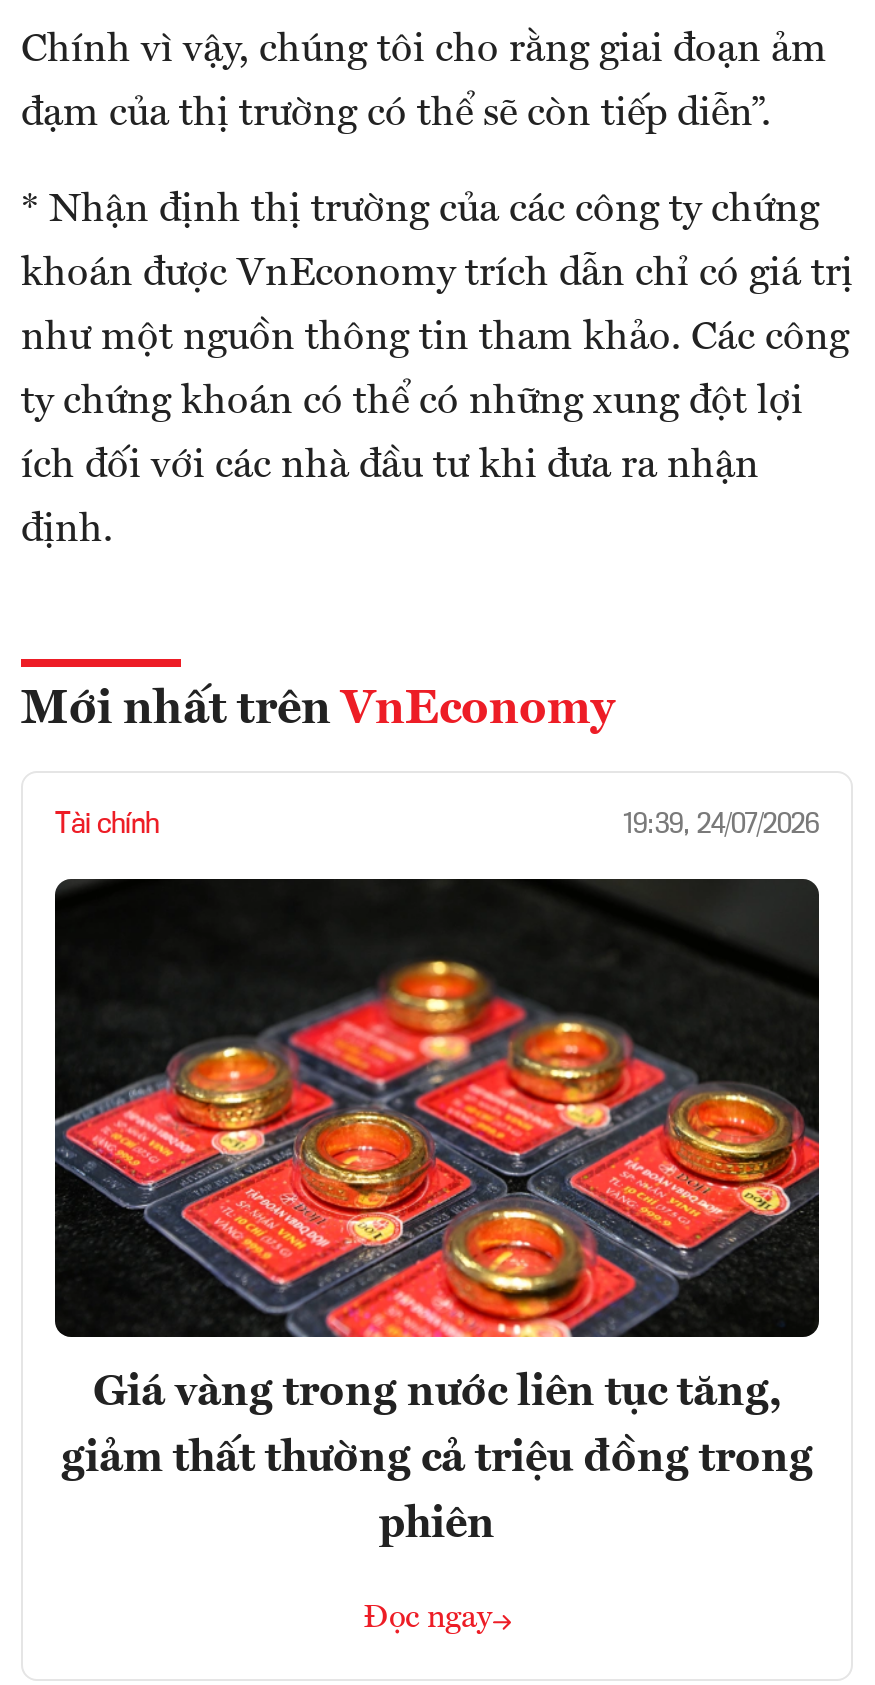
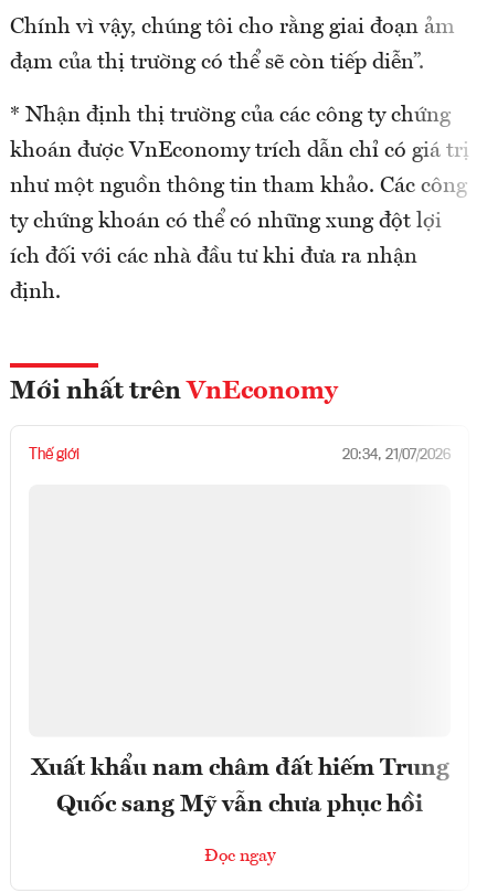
- Tài chính
- 19:39, 24/07/2026
+ Thế giới
+ 20:34, 21/07/2026

- [image]

- Giá vàng trong nước liên tục tăng,
- giảm thất thường cả triệu đồng trong
- phiên
+ Xuất khẩu nam châm đất hiếm Trung
+ Quốc sang Mỹ vẫn chưa phục hồi
